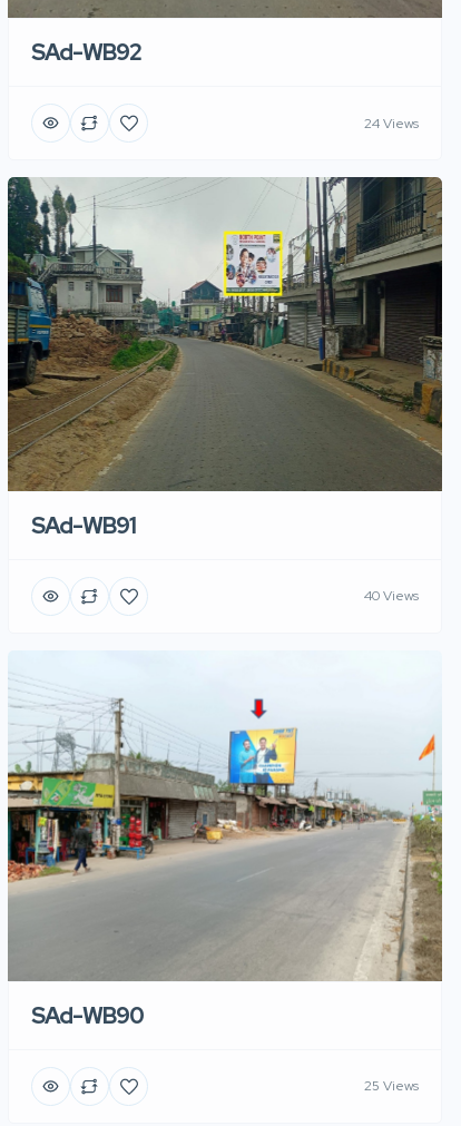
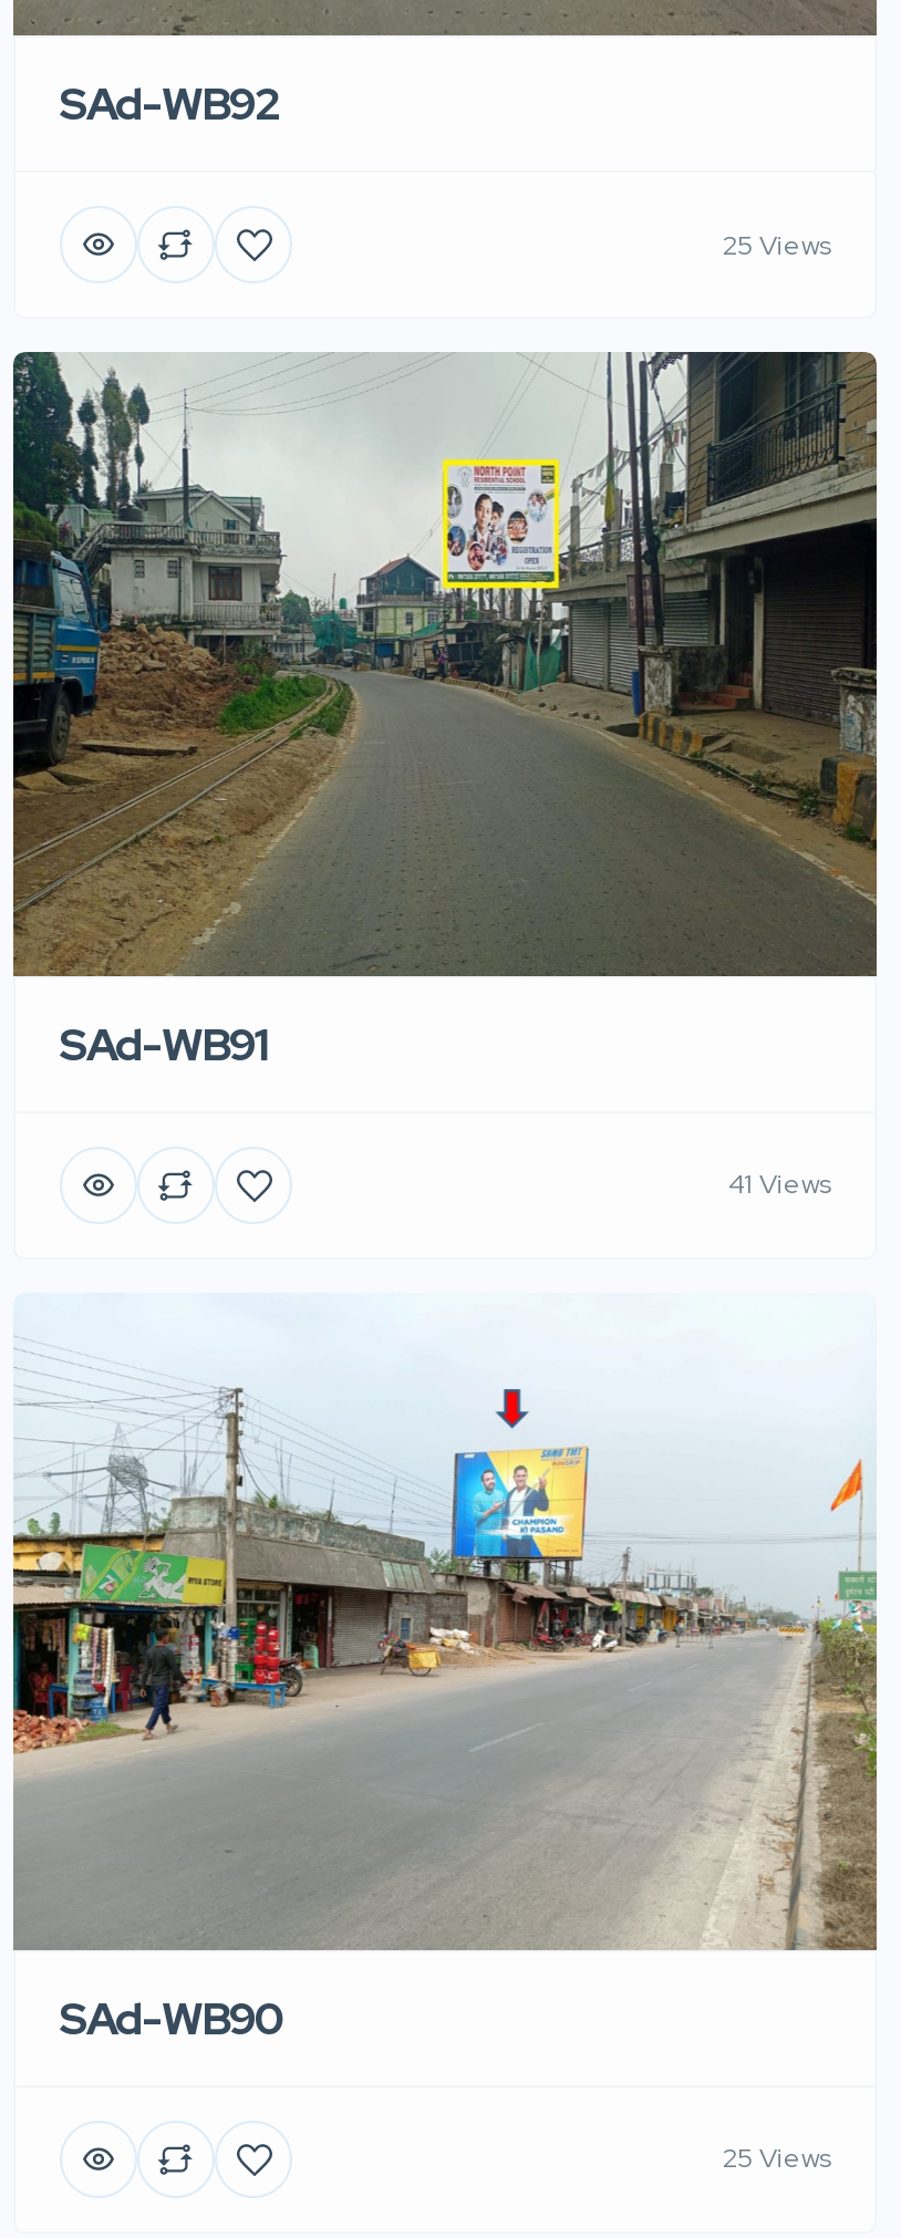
- 24 Views
+ 25 Views

- 40 Views
+ 41 Views
